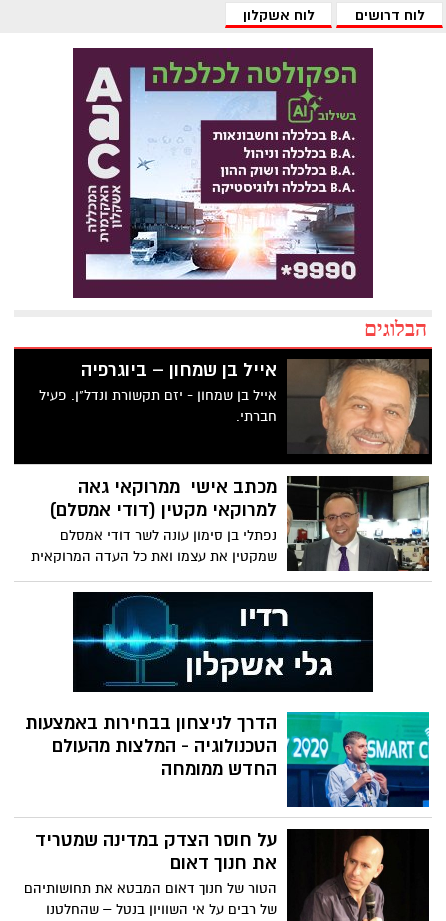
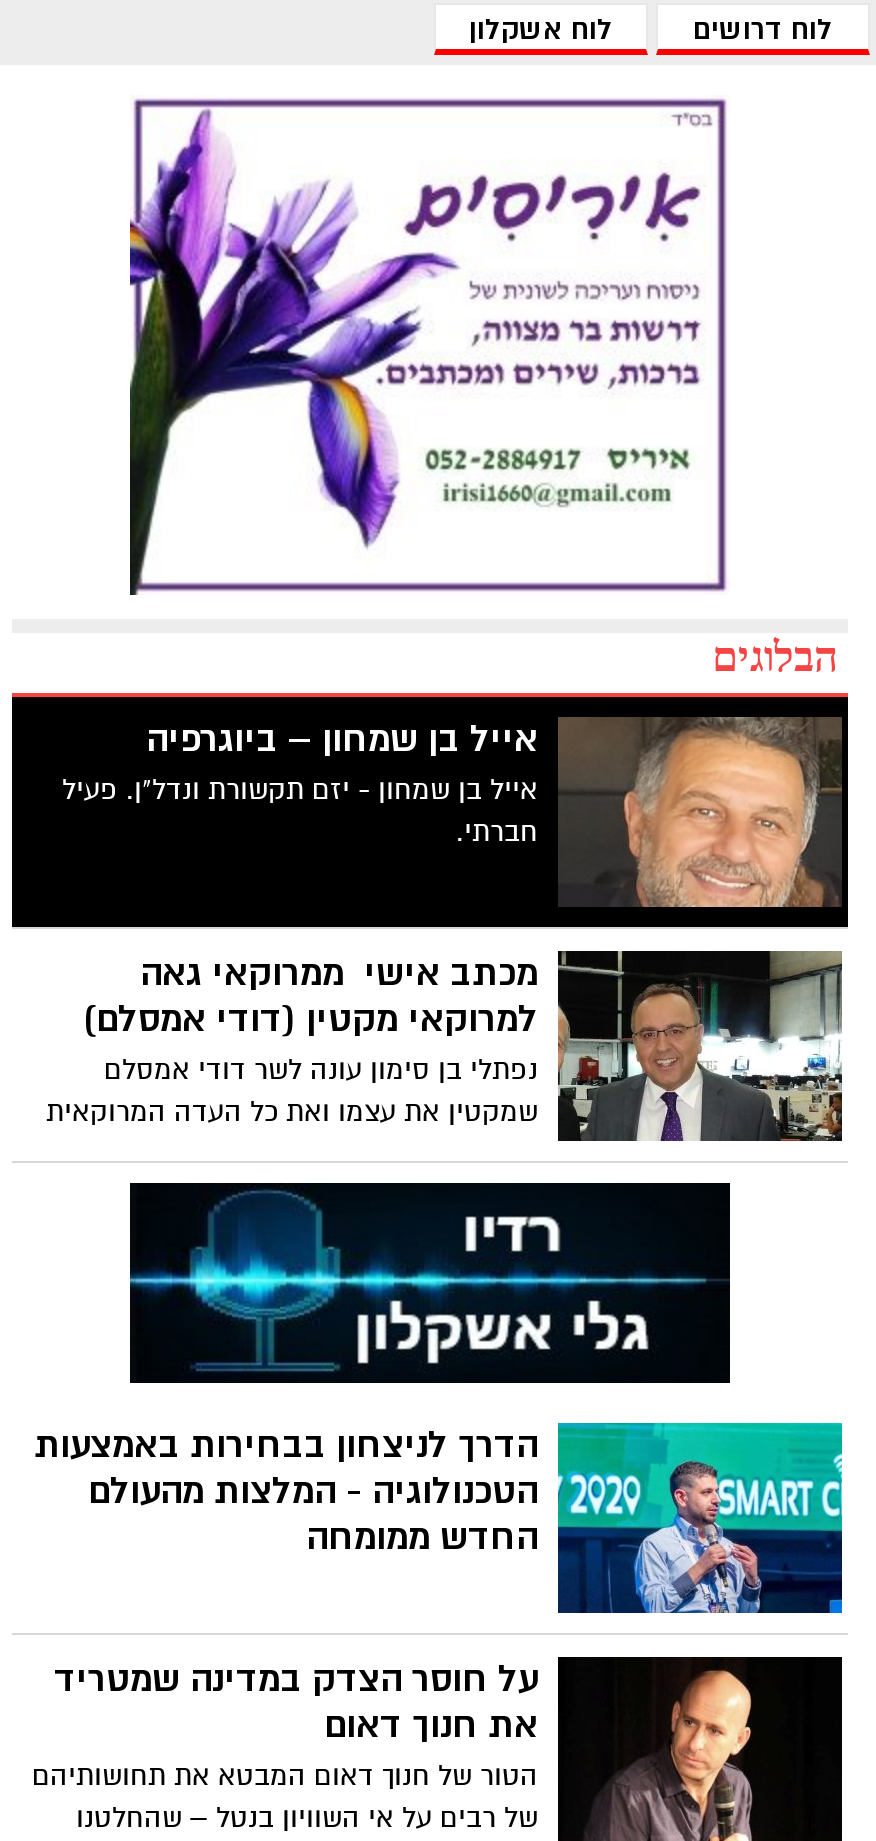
- [image]
+ [image]
